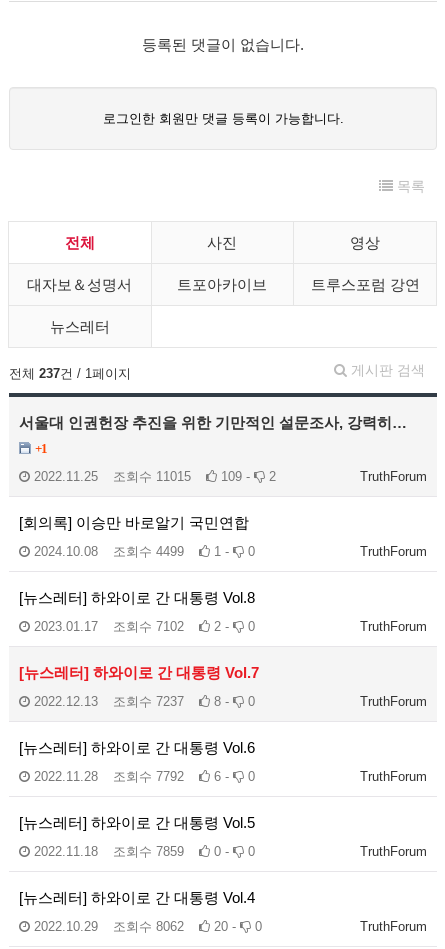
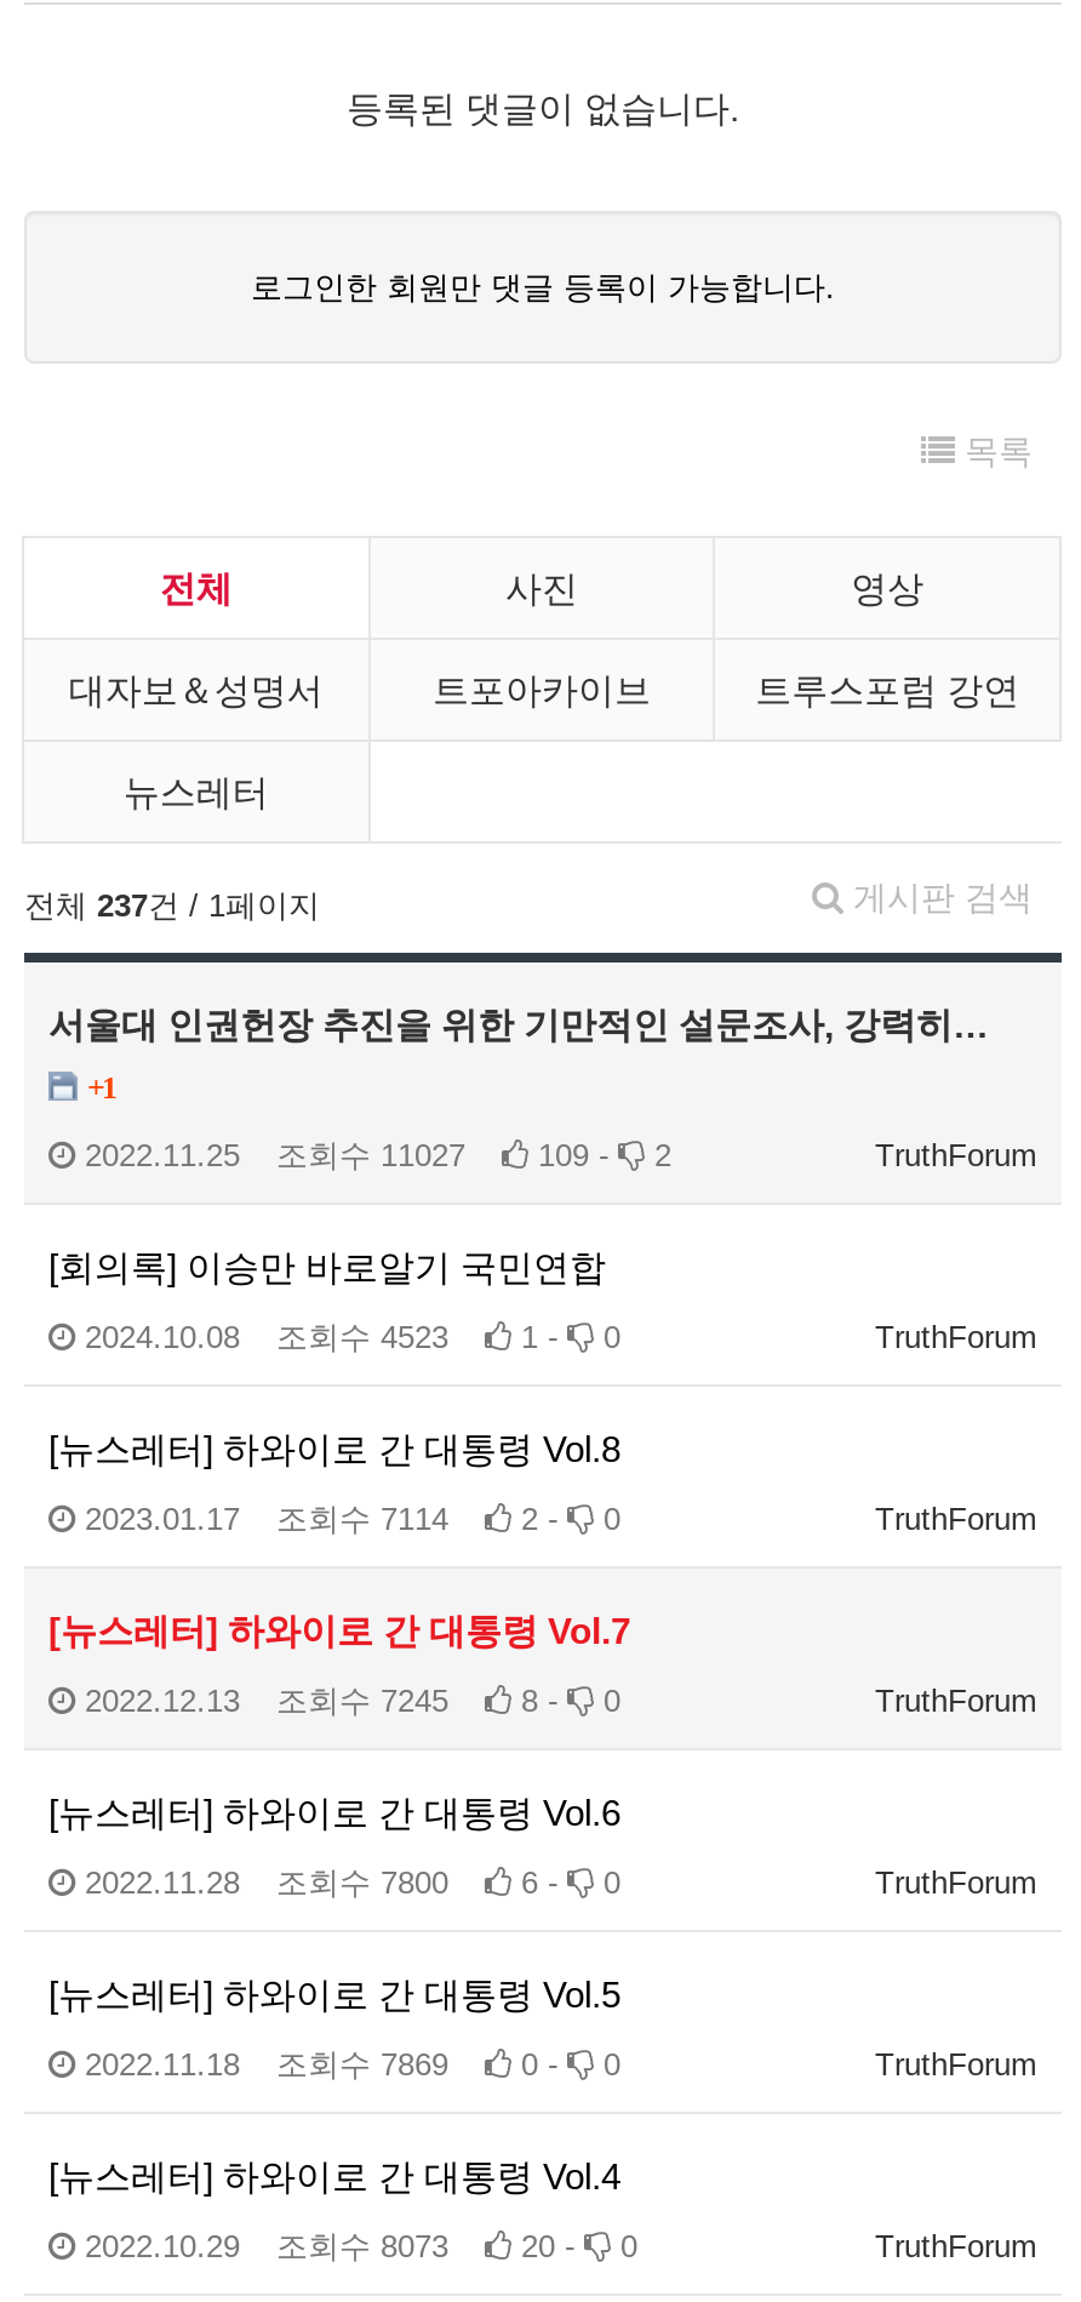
- 2022.11.25 조회수 11015 109 - 2
+ 2022.11.25 조회수 11027 109 - 2

- 조회수 4499
+ 조회수 4523

- 조회수 7102
+ 조회수 7114

- 조회수 7237
+ 조회수 7245

- 조회수 7792
+ 조회수 7800

- 조회수 7859
+ 조회수 7869

- 2022.10.29 조회수 8062 20 - 0
+ 2022.10.29 조회수 8073 20 - 0
